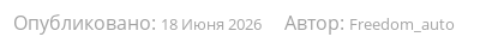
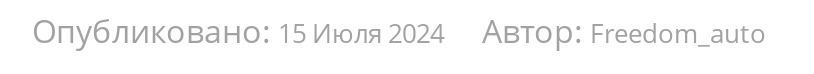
- Опубликовано: 18 Июня 2026
+ Опубликовано: 15 Июля 2024
